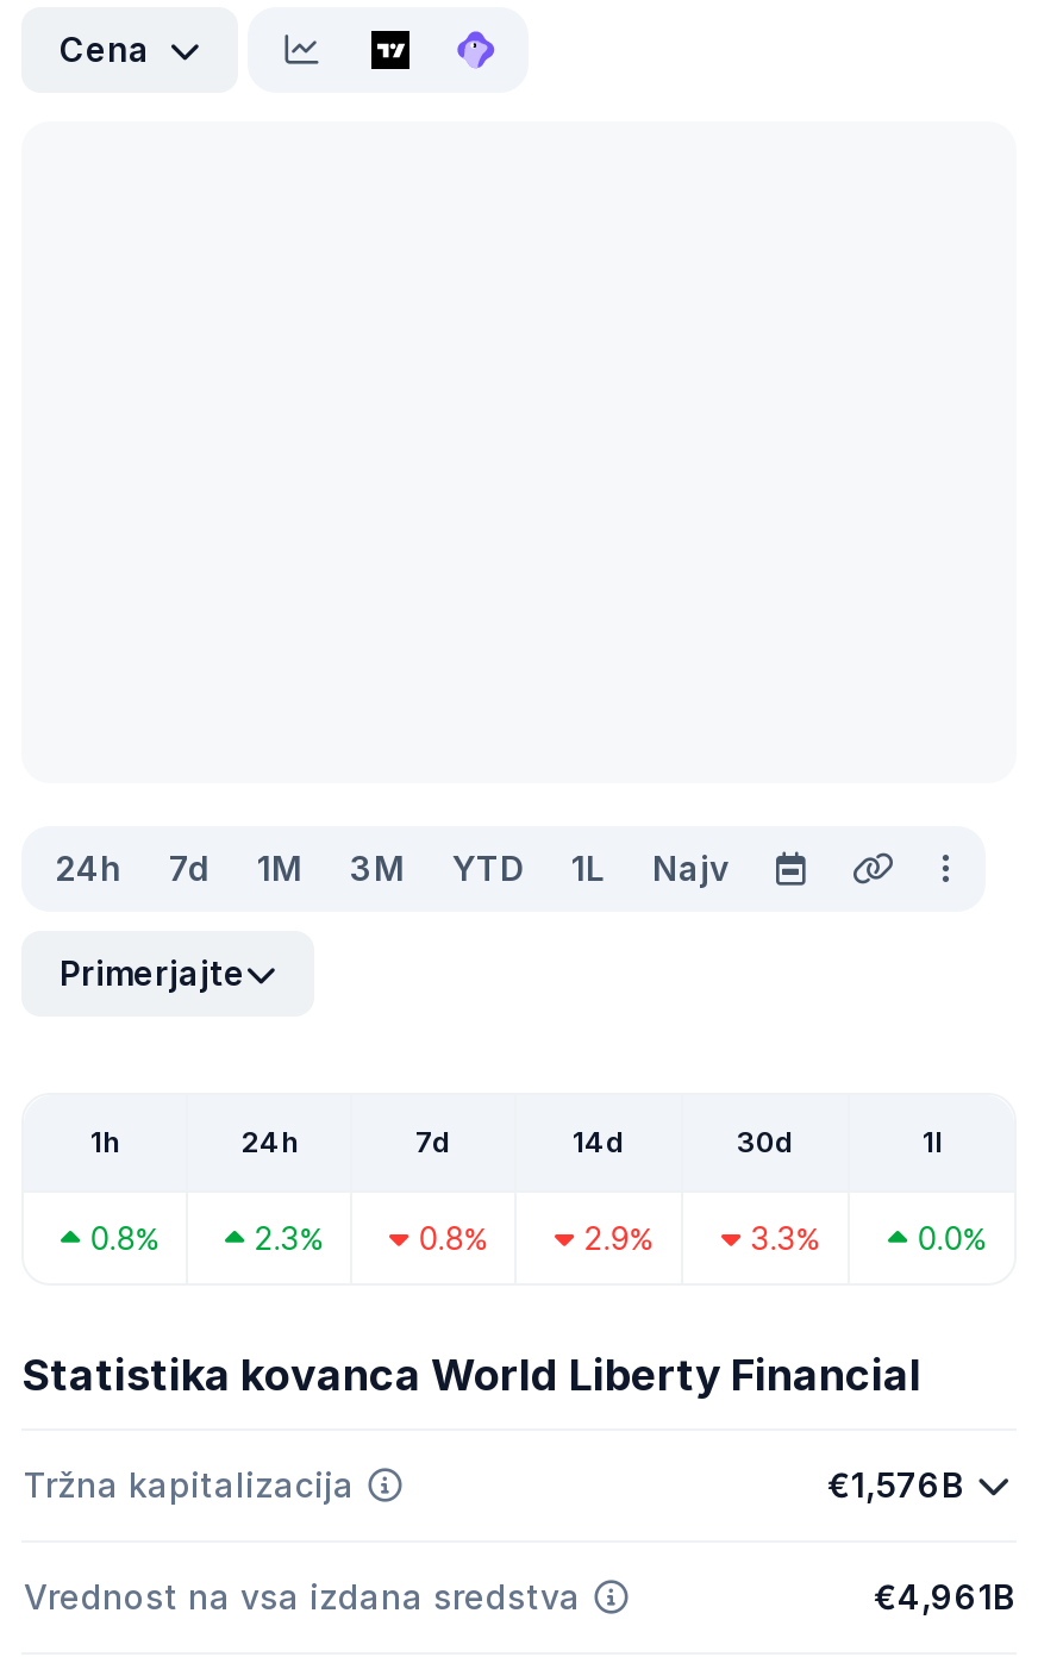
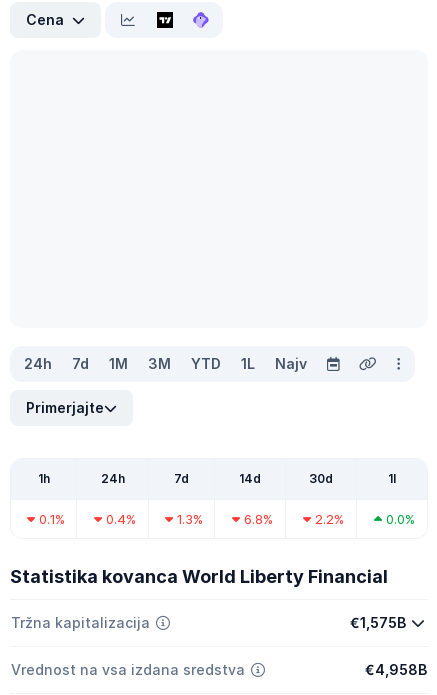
- 0.8%
+ 0.1%

- 2.3%
+ 0.4%

- 0.8%
+ 1.3%

- 2.9%
+ 6.8%

- 3.3%
+ 2.2%

- €1,576B
+ €1,575B

- €4,961B
+ €4,958B
